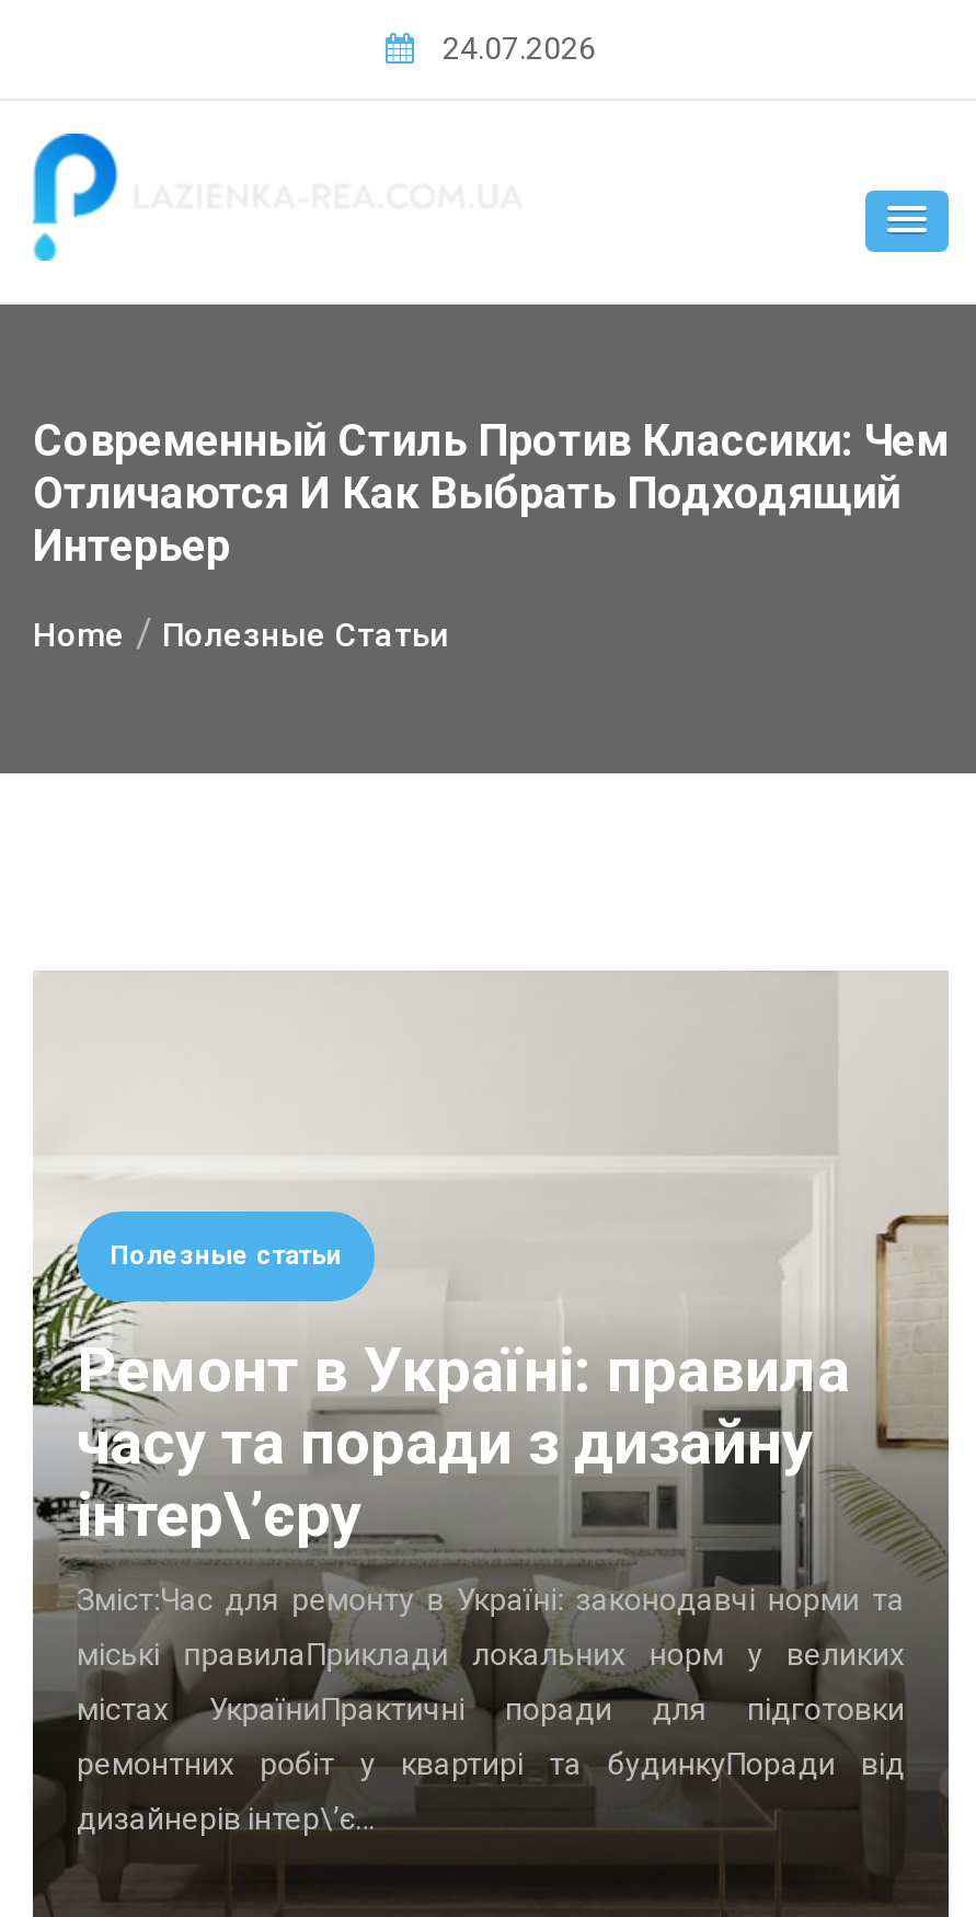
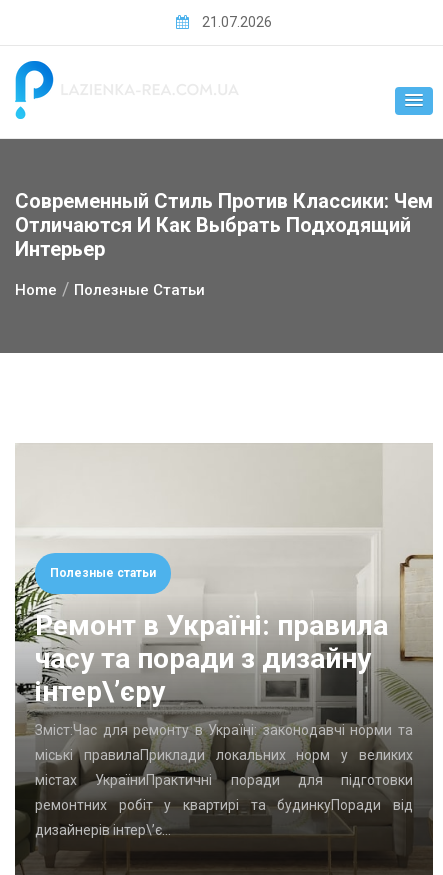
- 24.07.2026
+ 21.07.2026
